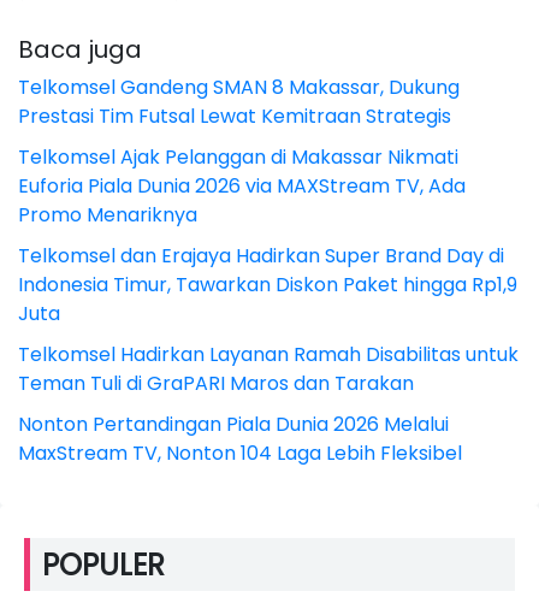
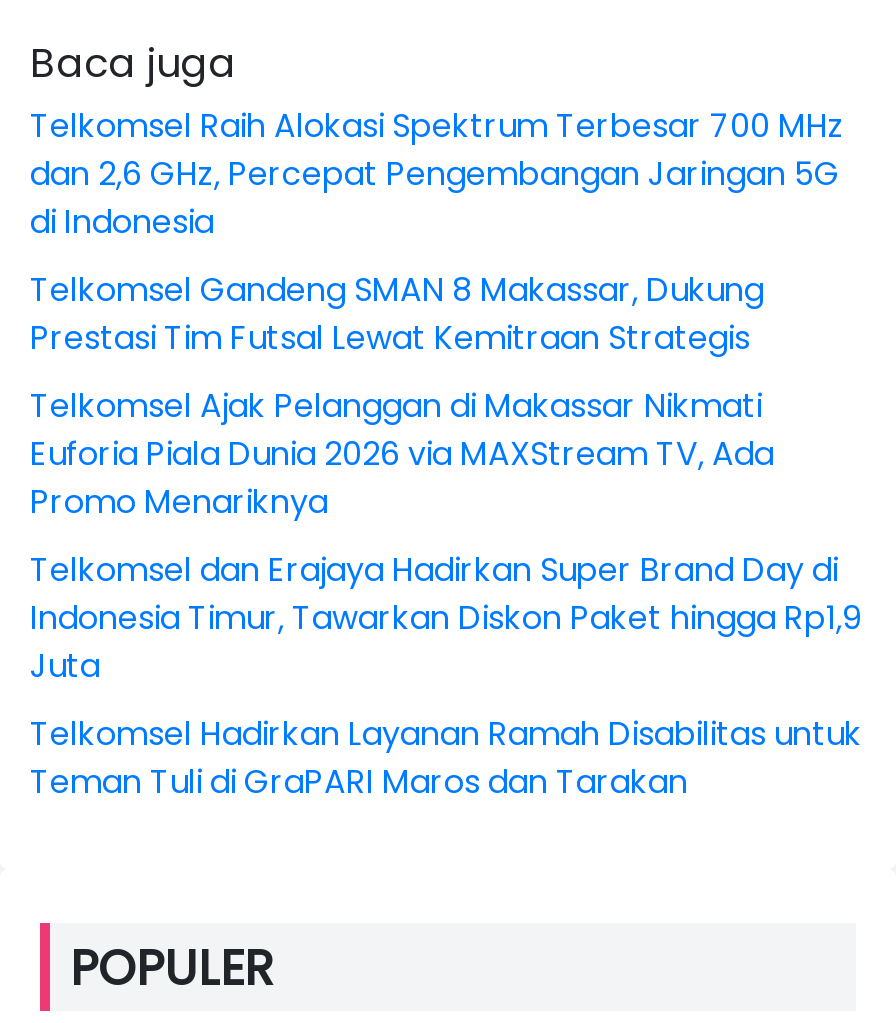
+ Telkomsel Raih Alokasi Spektrum Terbesar 700 MHz
+ dan 2,6 GHz, Percepat Pengembangan Jaringan 5G
+ di Indonesia

moved down: Telkomsel Gandeng SMAN 8 Makassar, Dukung | Prestasi Tim Futsal Lewat Kemitraan Strategis | Telkomsel Ajak Pelanggan di Makassar Nikmati | ... | Telkomsel Hadirkan Layanan Ramah Disabilitas untuk | Teman Tuli di GraPARI Maros dan Tarakan

- Nonton Pertandingan Piala Dunia 2026 Melalui
- MaxStream TV, Nonton 104 Laga Lebih Fleksibel
